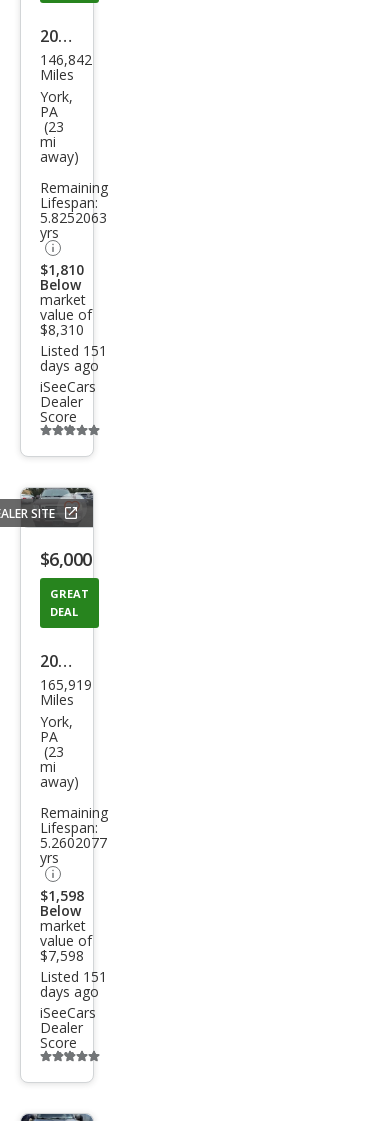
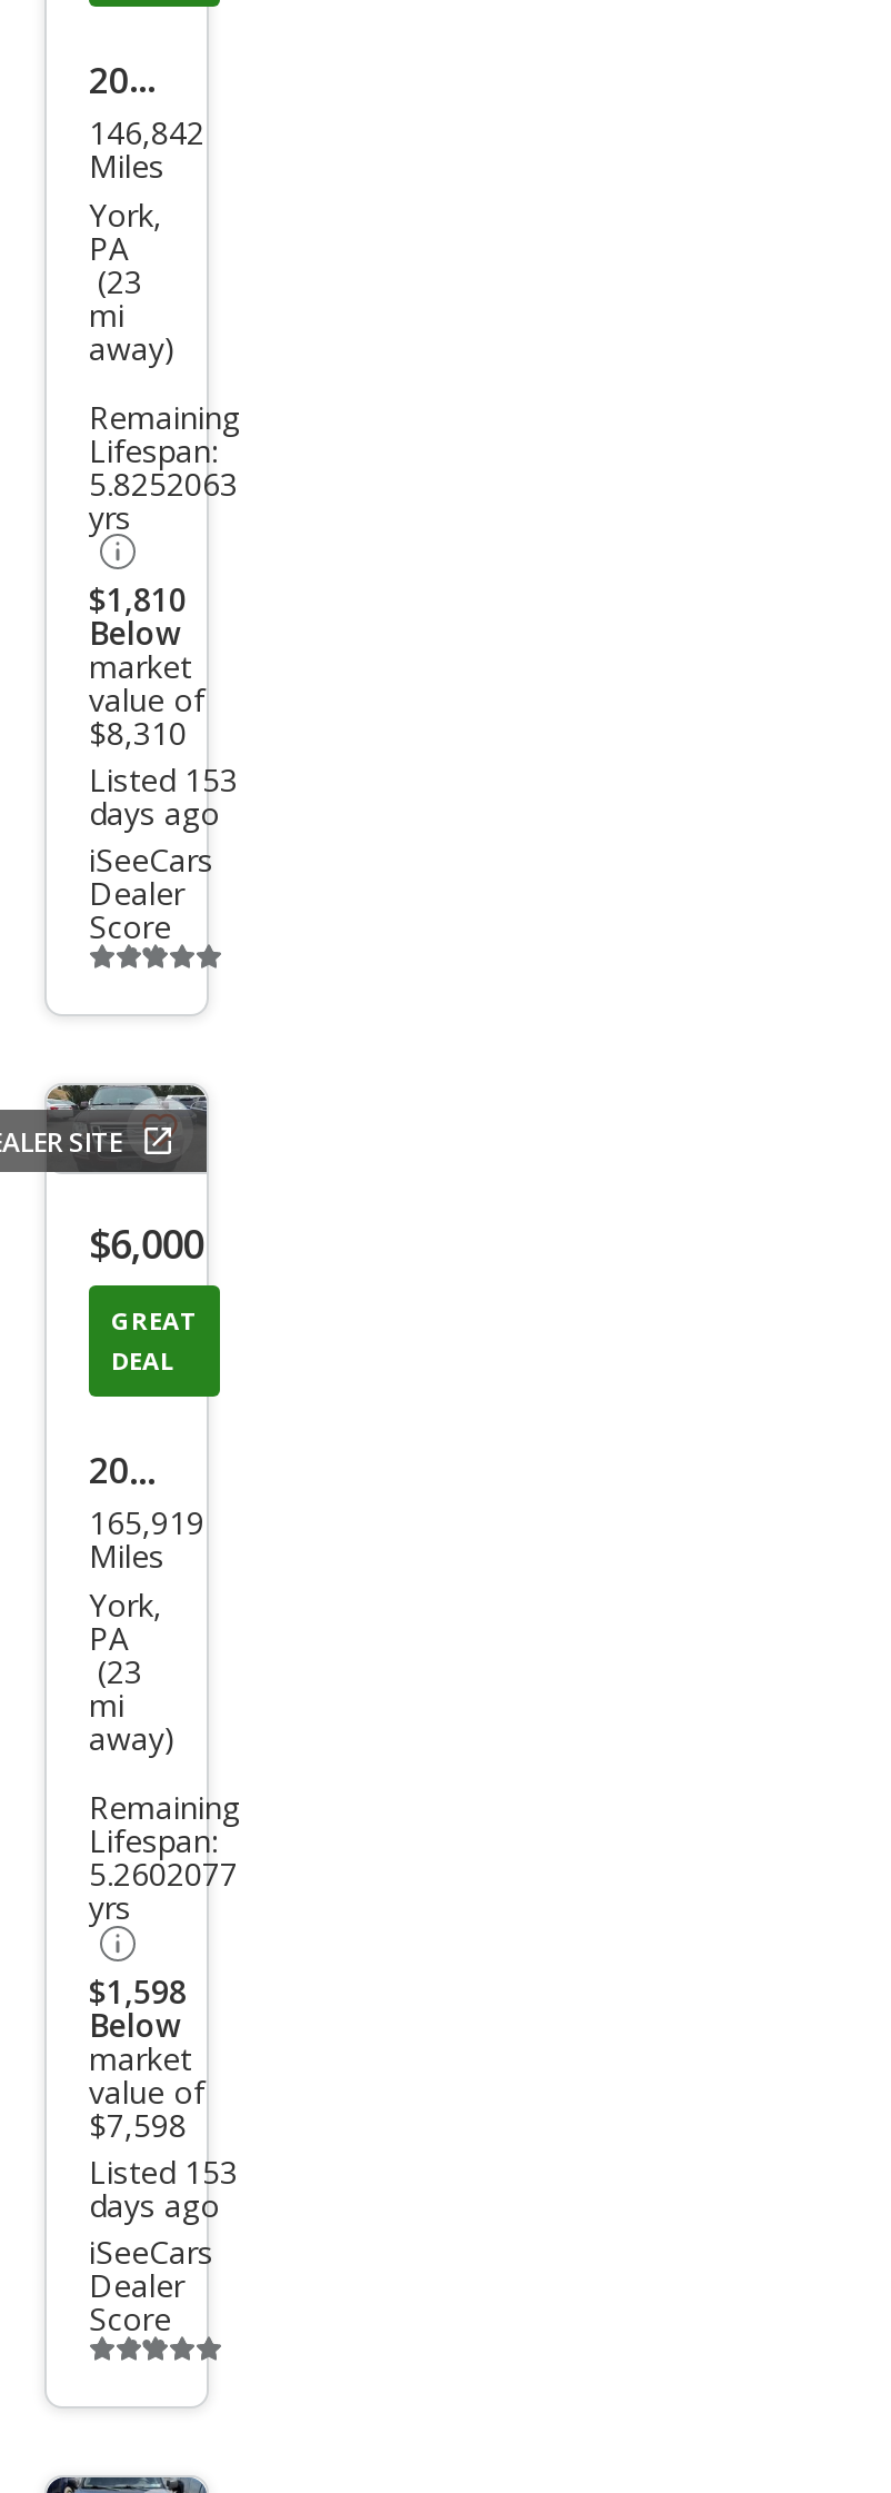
- Listed 151
+ Listed 153

- Listed 151
+ Listed 153
